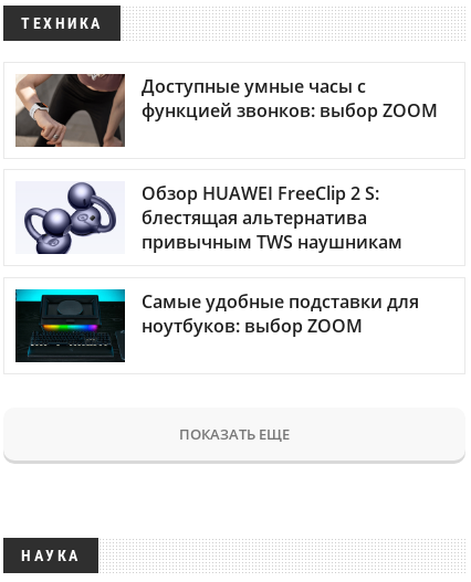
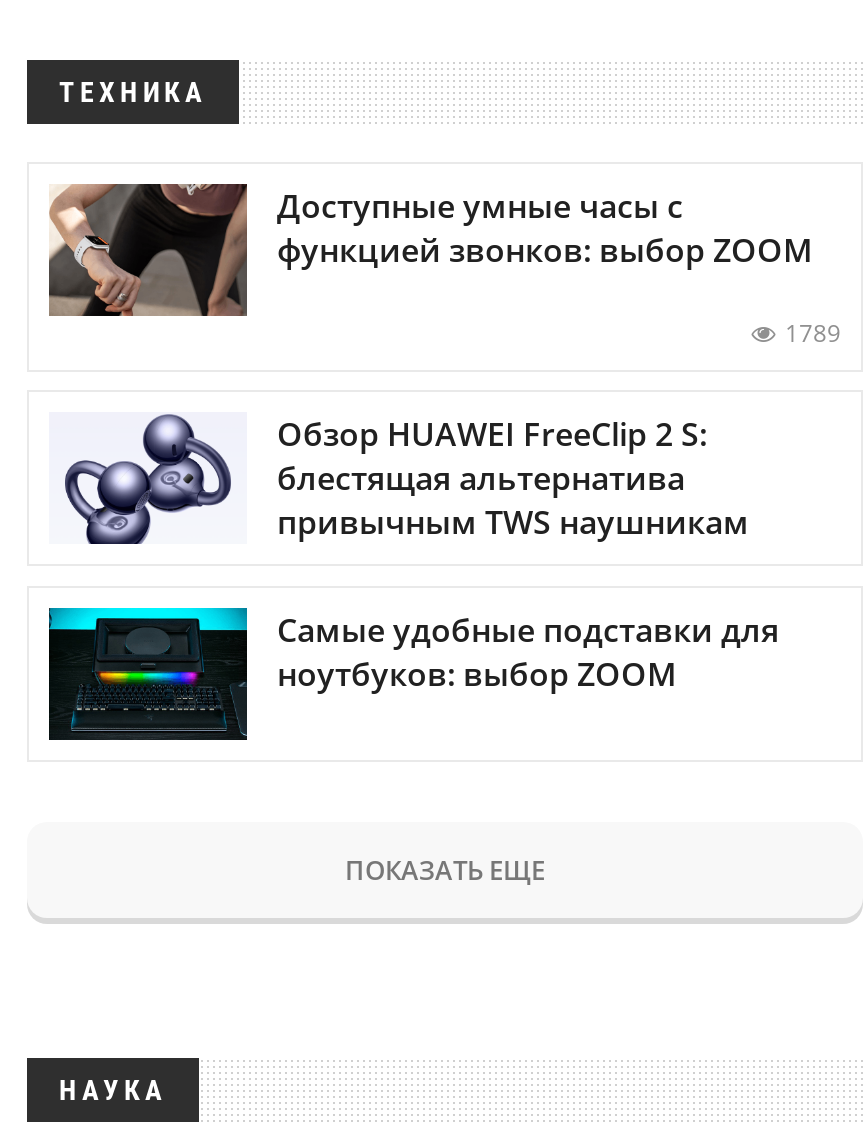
+ 1789
